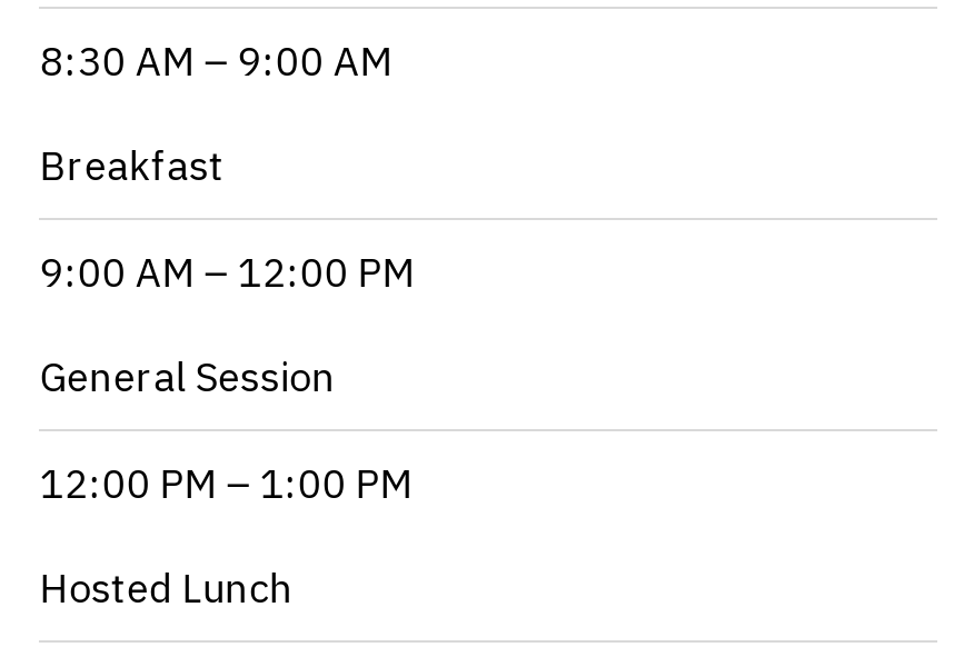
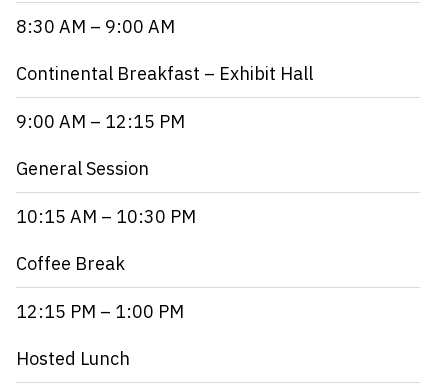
- Breakfast
+ Continental Breakfast – Exhibit Hall

- 9:00 AM – 12:00 PM
+ 9:00 AM – 12:15 PM

- 12:00 PM – 1:00 PM
+ 10:15 AM – 10:30 PM
+ Coffee Break
+ 12:15 PM – 1:00 PM
